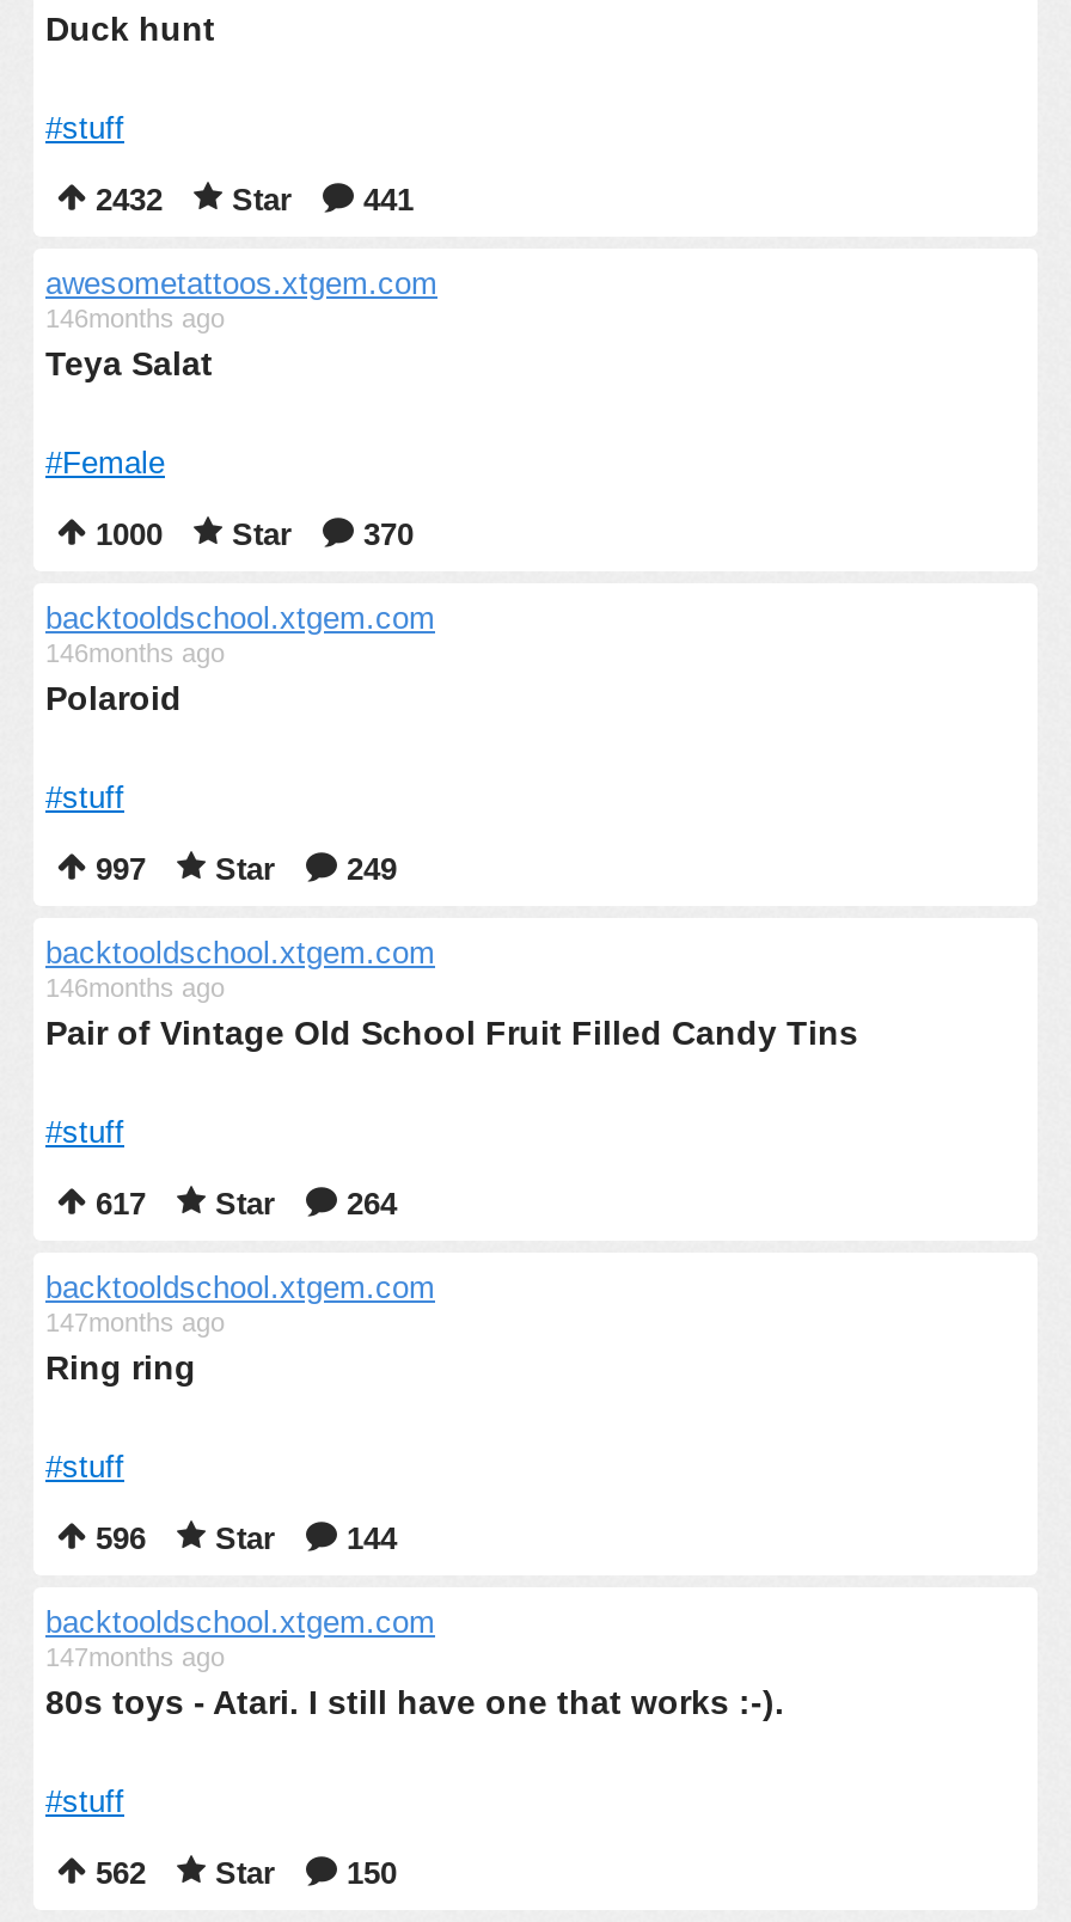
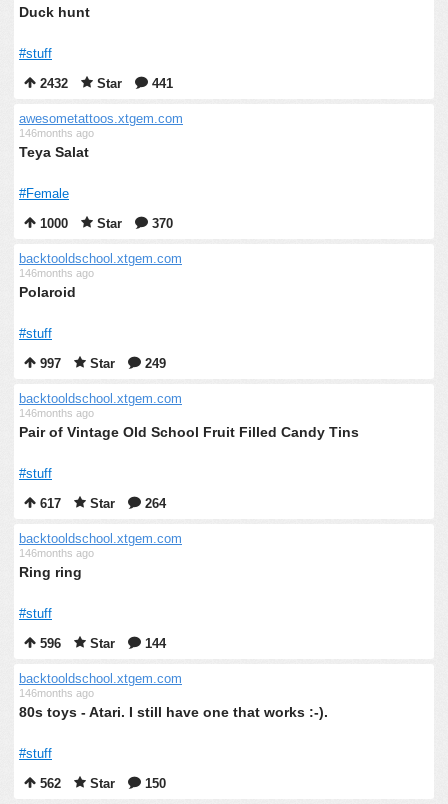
- 147months ago
+ 146months ago

- 147months ago
+ 146months ago
